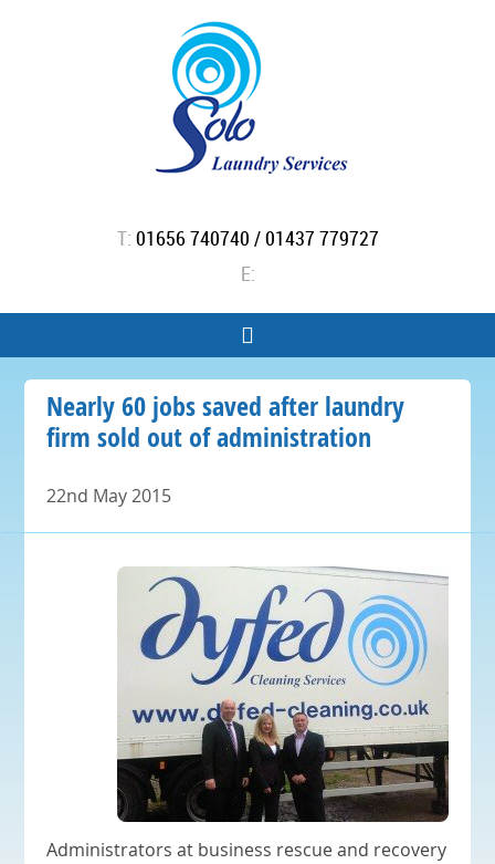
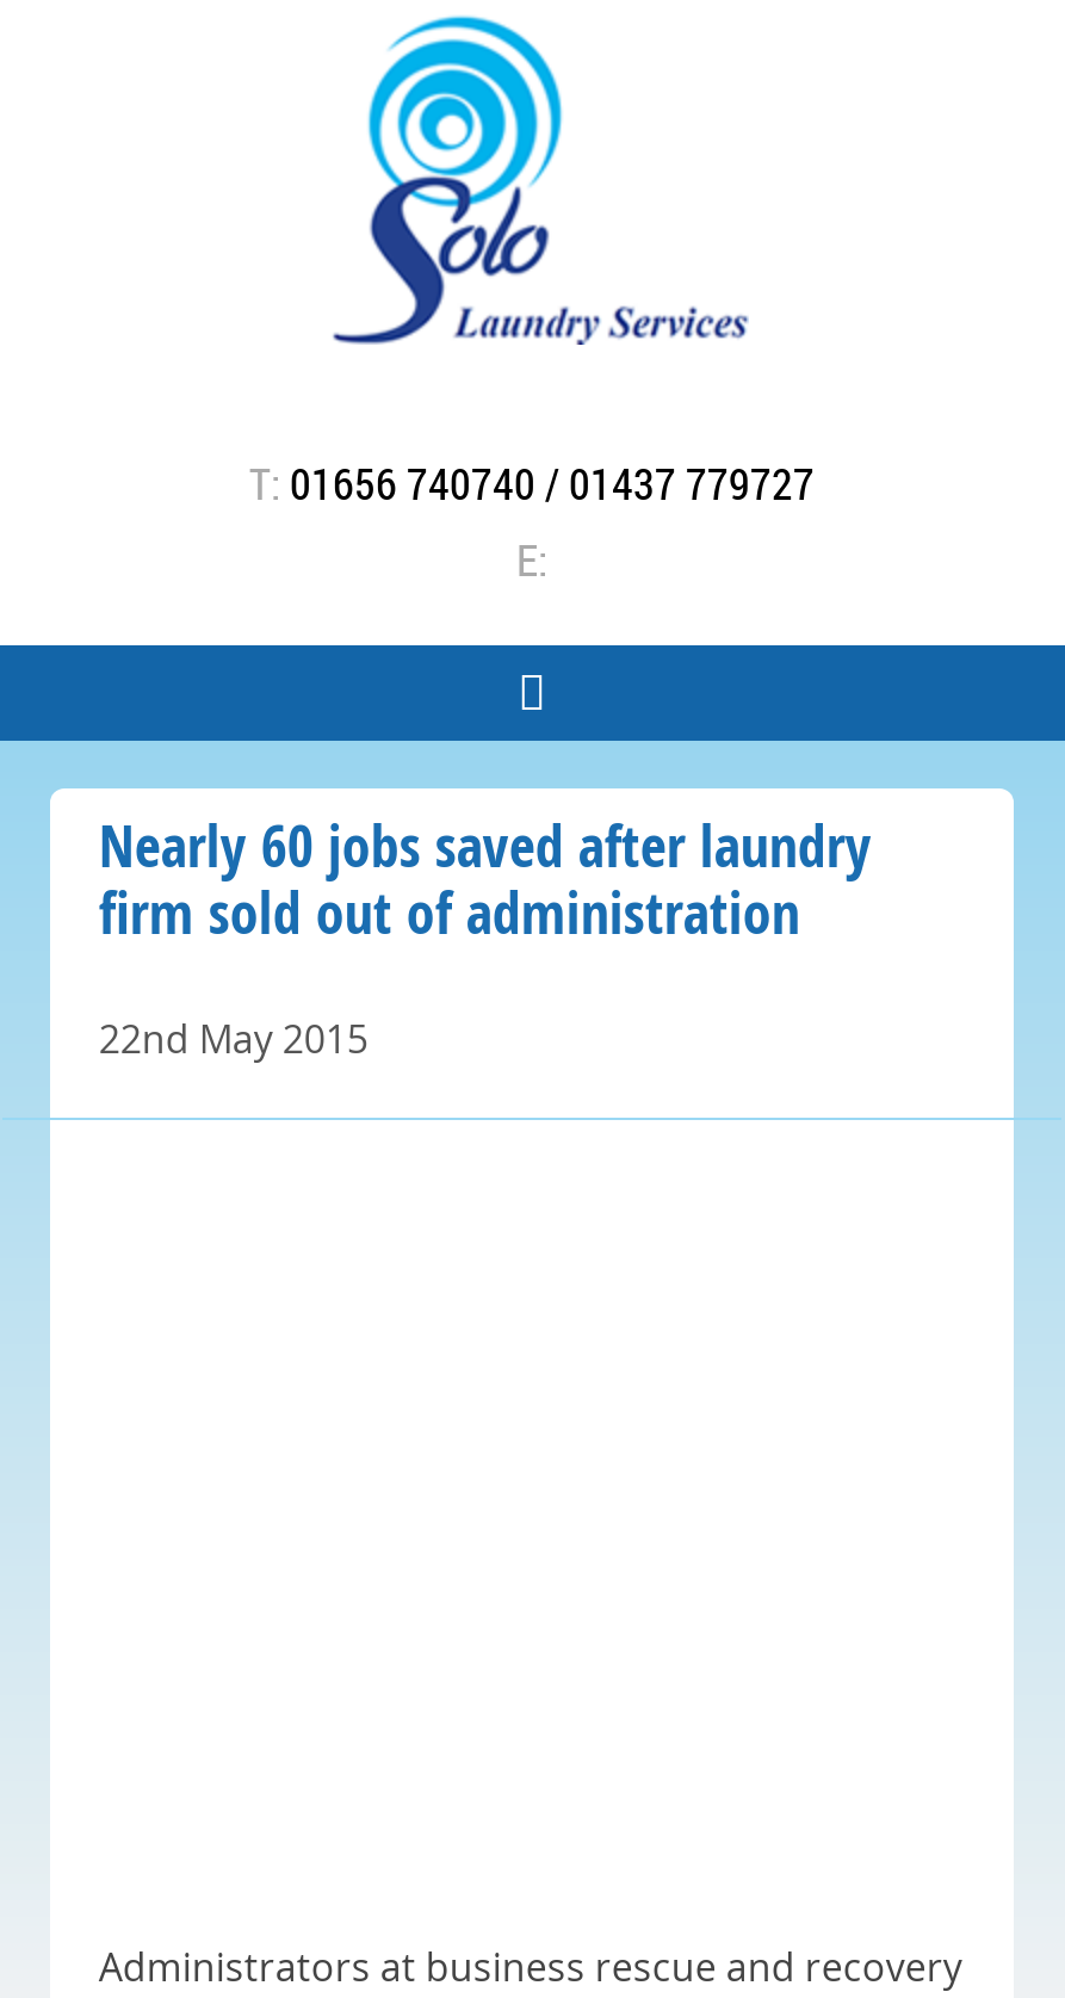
- [image]
